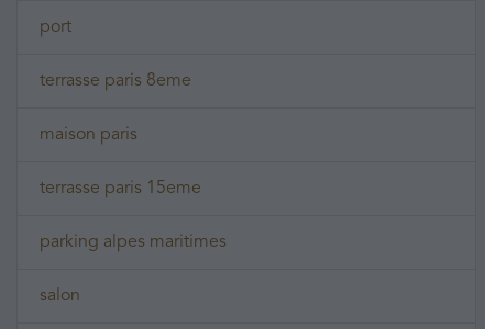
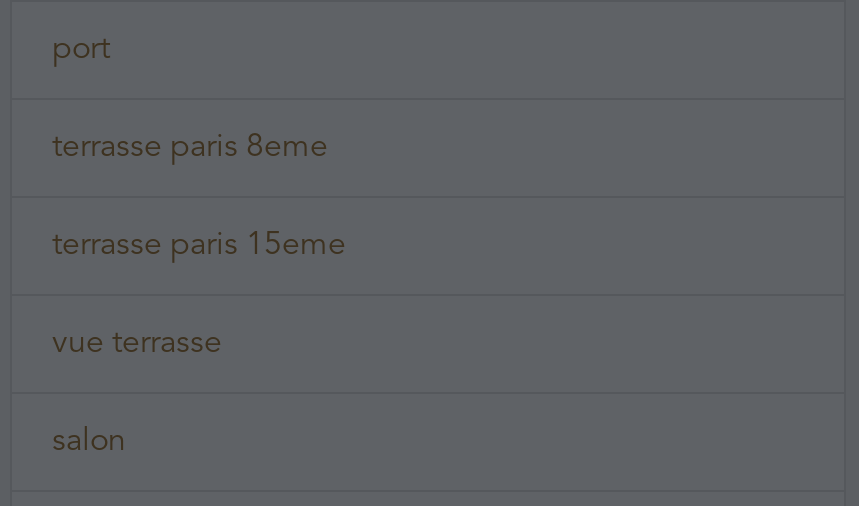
- maison paris

- parking alpes maritimes
+ vue terrasse
